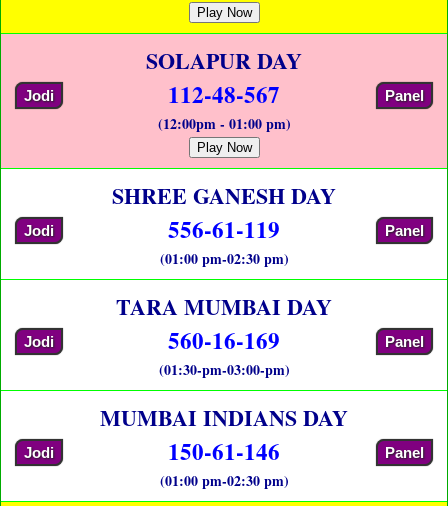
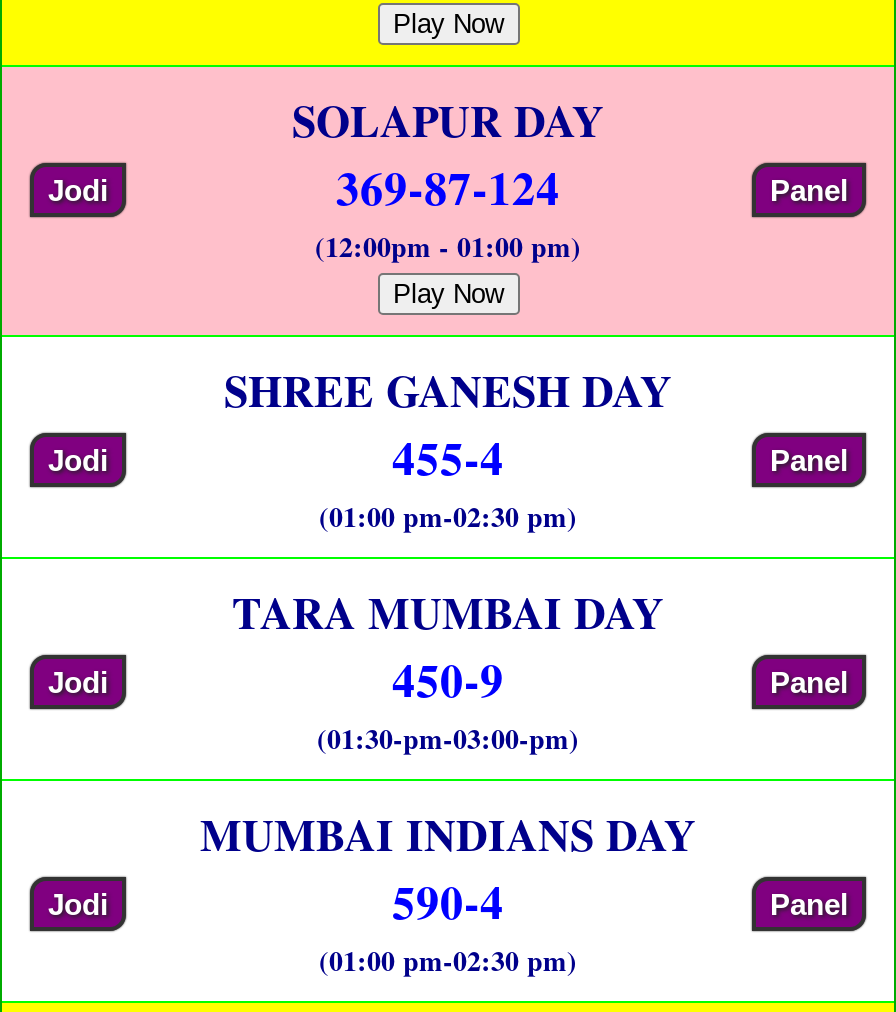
- 112-48-567
+ 369-87-124

- 556-61-119
+ 455-4

- 560-16-169
+ 450-9

- 150-61-146
+ 590-4
